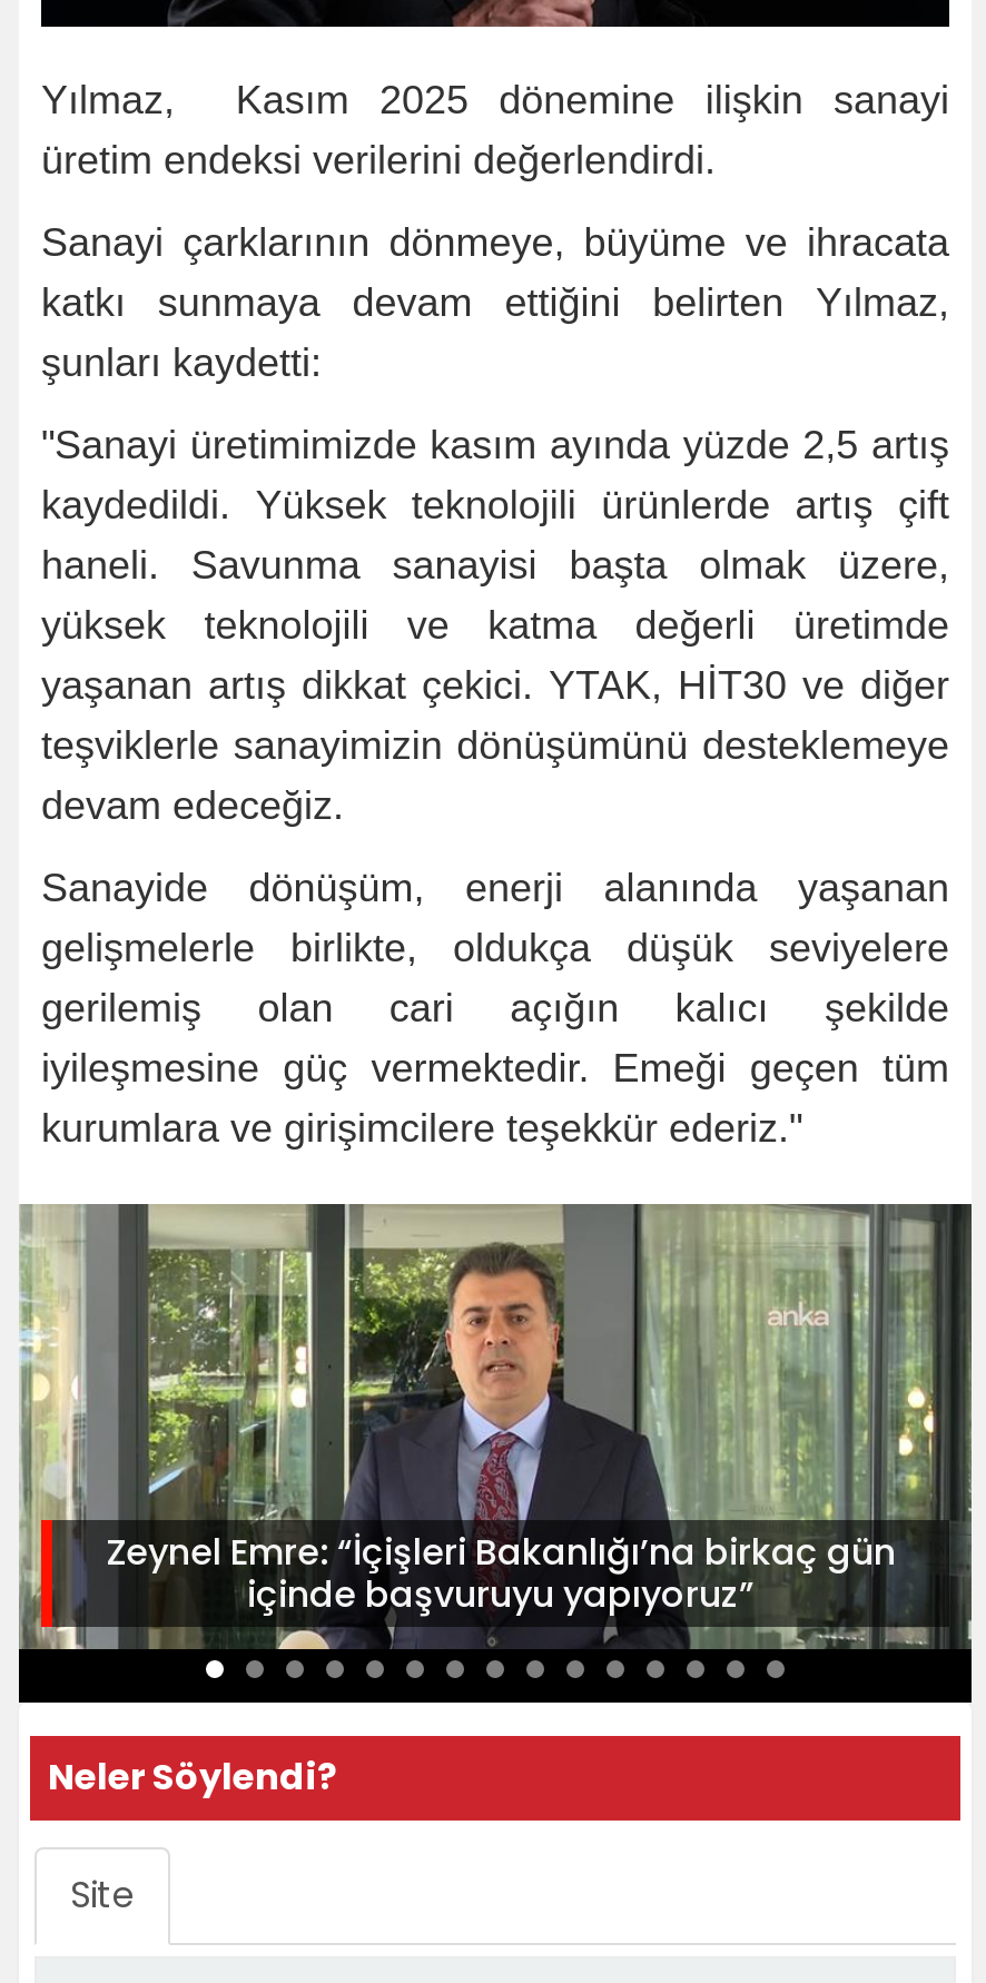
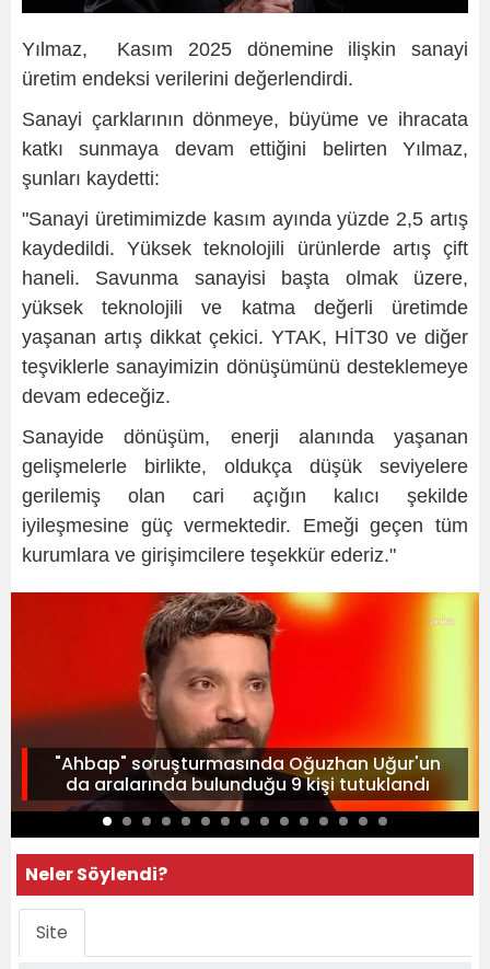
- [image]
- Zeynel Emre: “İçişleri Bakanlığı’na birkaç gün
- içinde başvuruyu yapıyoruz”
+ [image]
+ "Ahbap" soruşturmasında Oğuzhan Uğur'un
+ da aralarında bulunduğu 9 kişi tutuklandı
